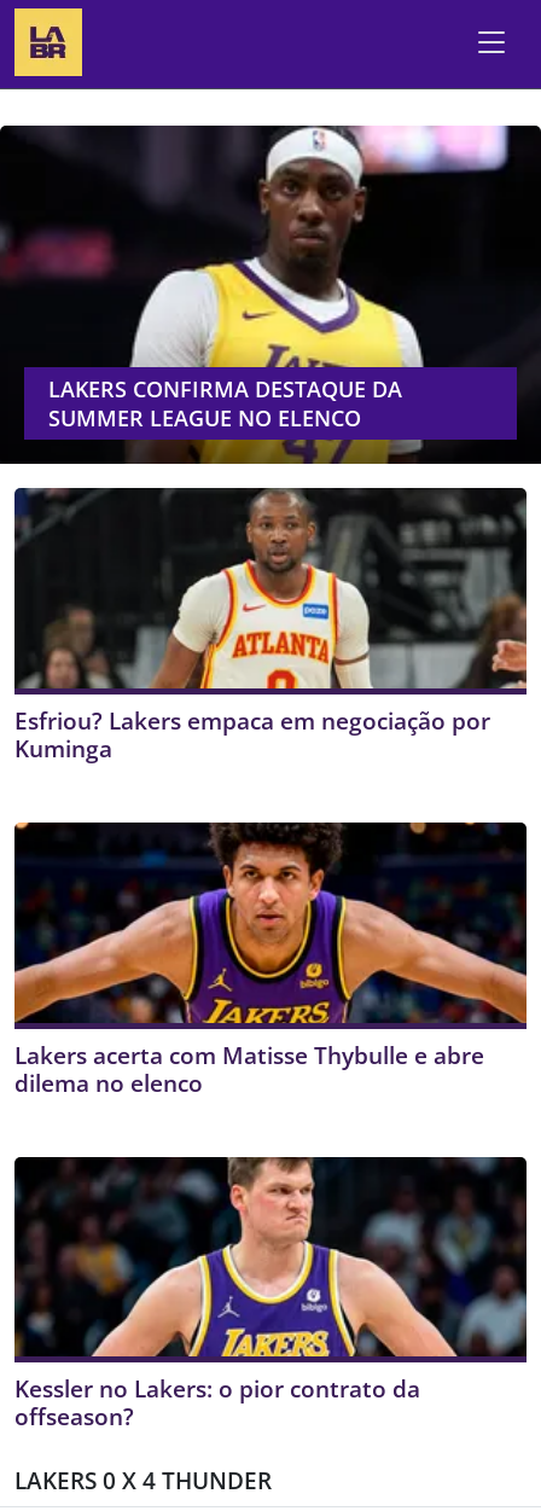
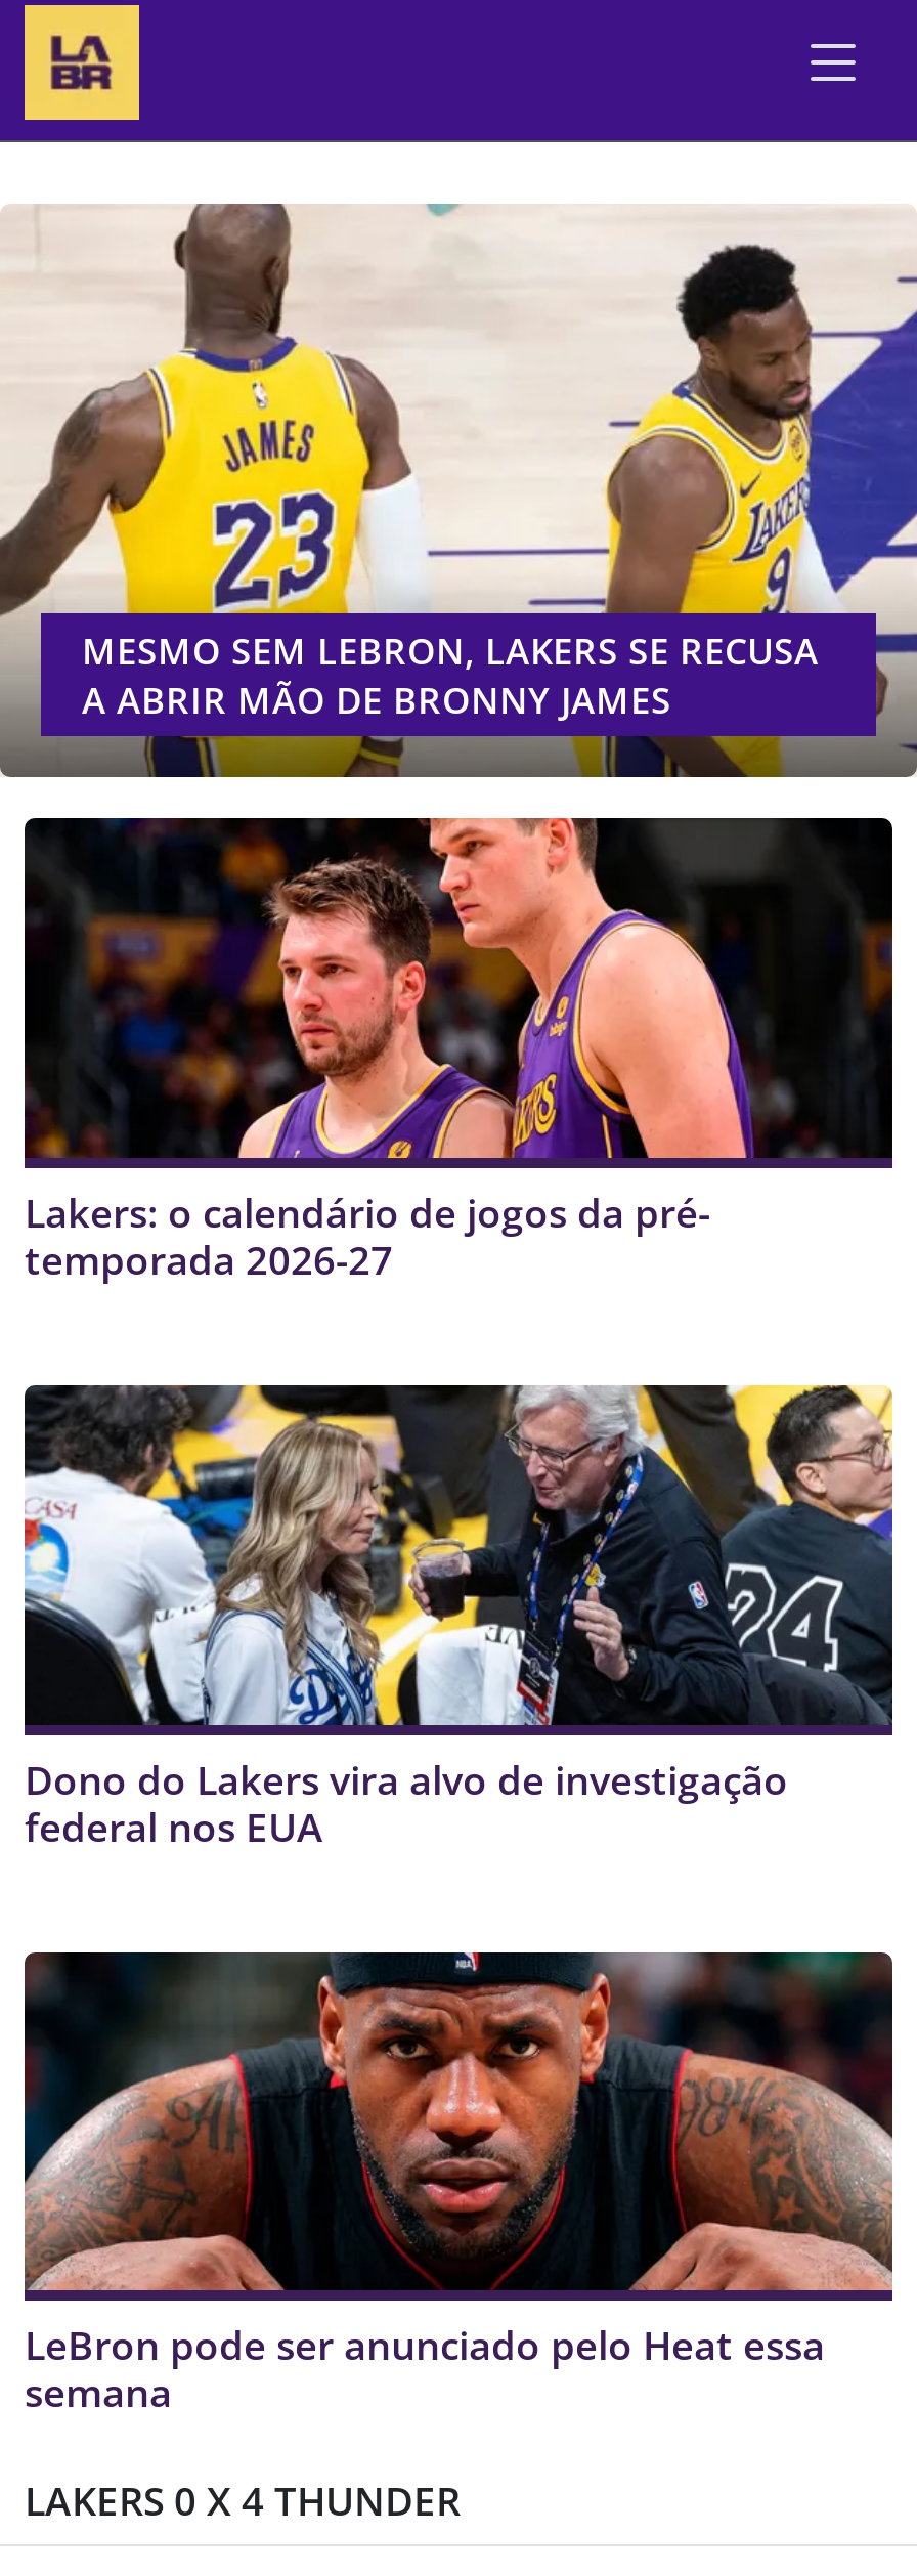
- [image]
- LAKERS CONFIRMA DESTAQUE DA
- SUMMER LEAGUE NO ELENCO
+ [image]
+ MESMO SEM LEBRON, LAKERS SE RECUSA
+ A ABRIR MÃO DE BRONNY JAMES

- [image]
- Esfriou? Lakers empaca em negociação por
- Kuminga
+ [image]
+ Lakers: o calendário de jogos da pré-
+ temporada 2026-27

- [image]
- Lakers acerta com Matisse Thybulle e abre
- dilema no elenco
+ [image]
+ Dono do Lakers vira alvo de investigação
+ federal nos EUA

- [image]
- Kessler no Lakers: o pior contrato da
- offseason?
+ [image]
+ LeBron pode ser anunciado pelo Heat essa
+ semana
